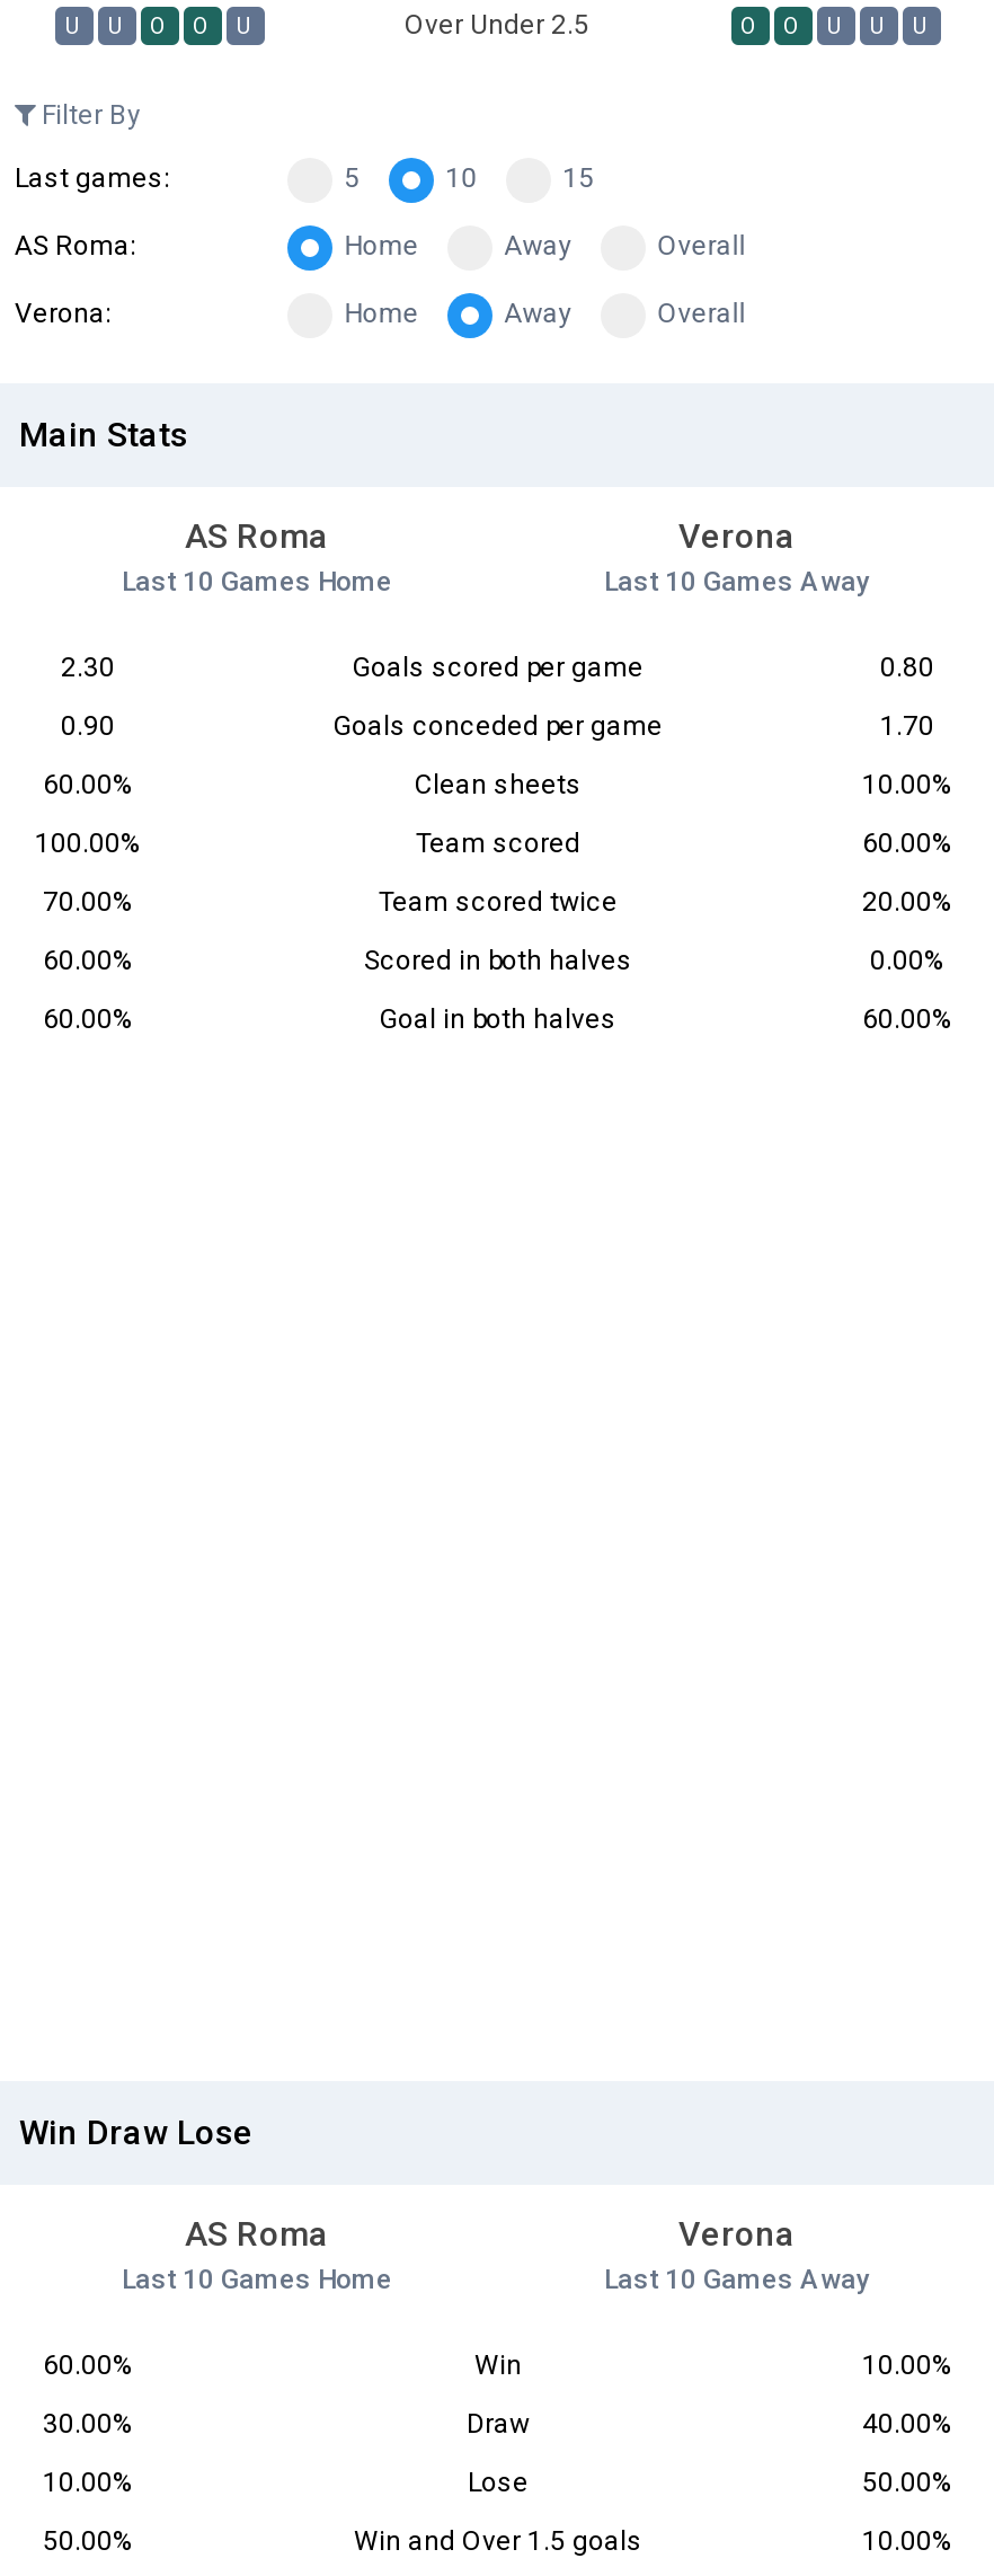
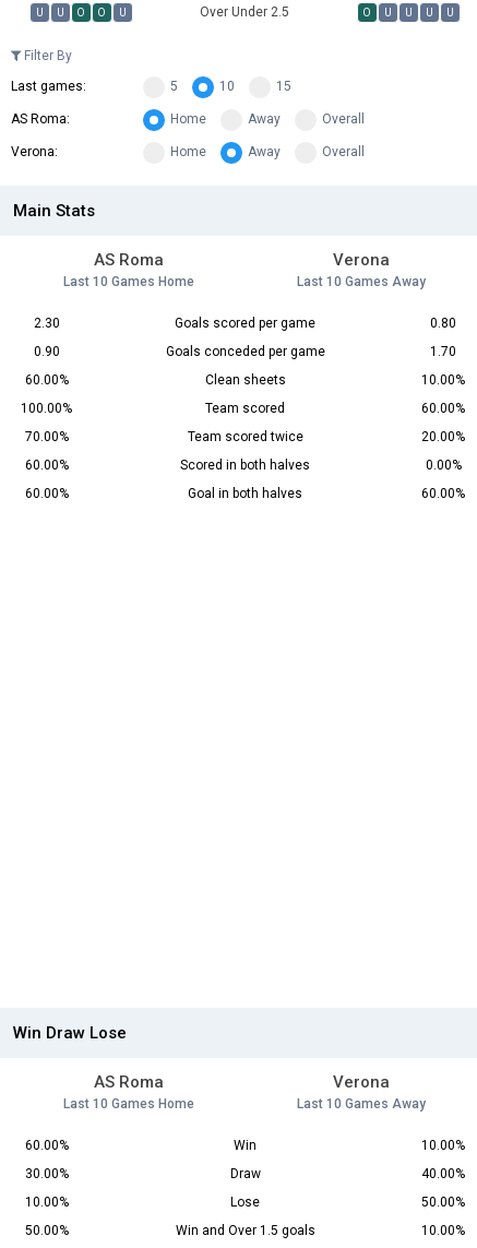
- O
+ U
